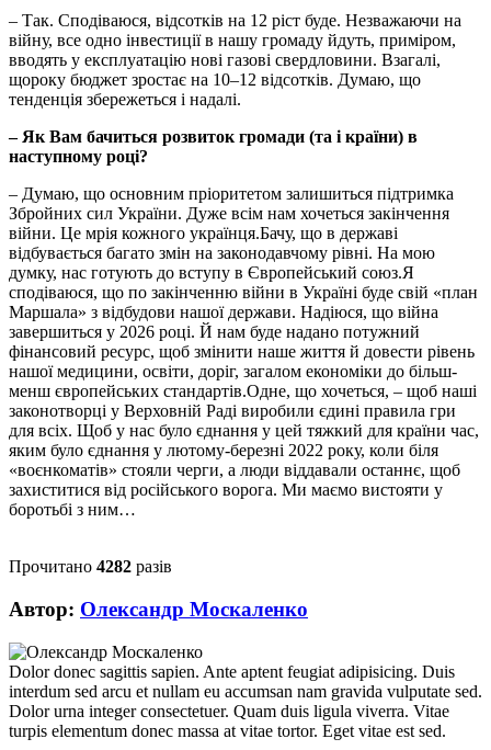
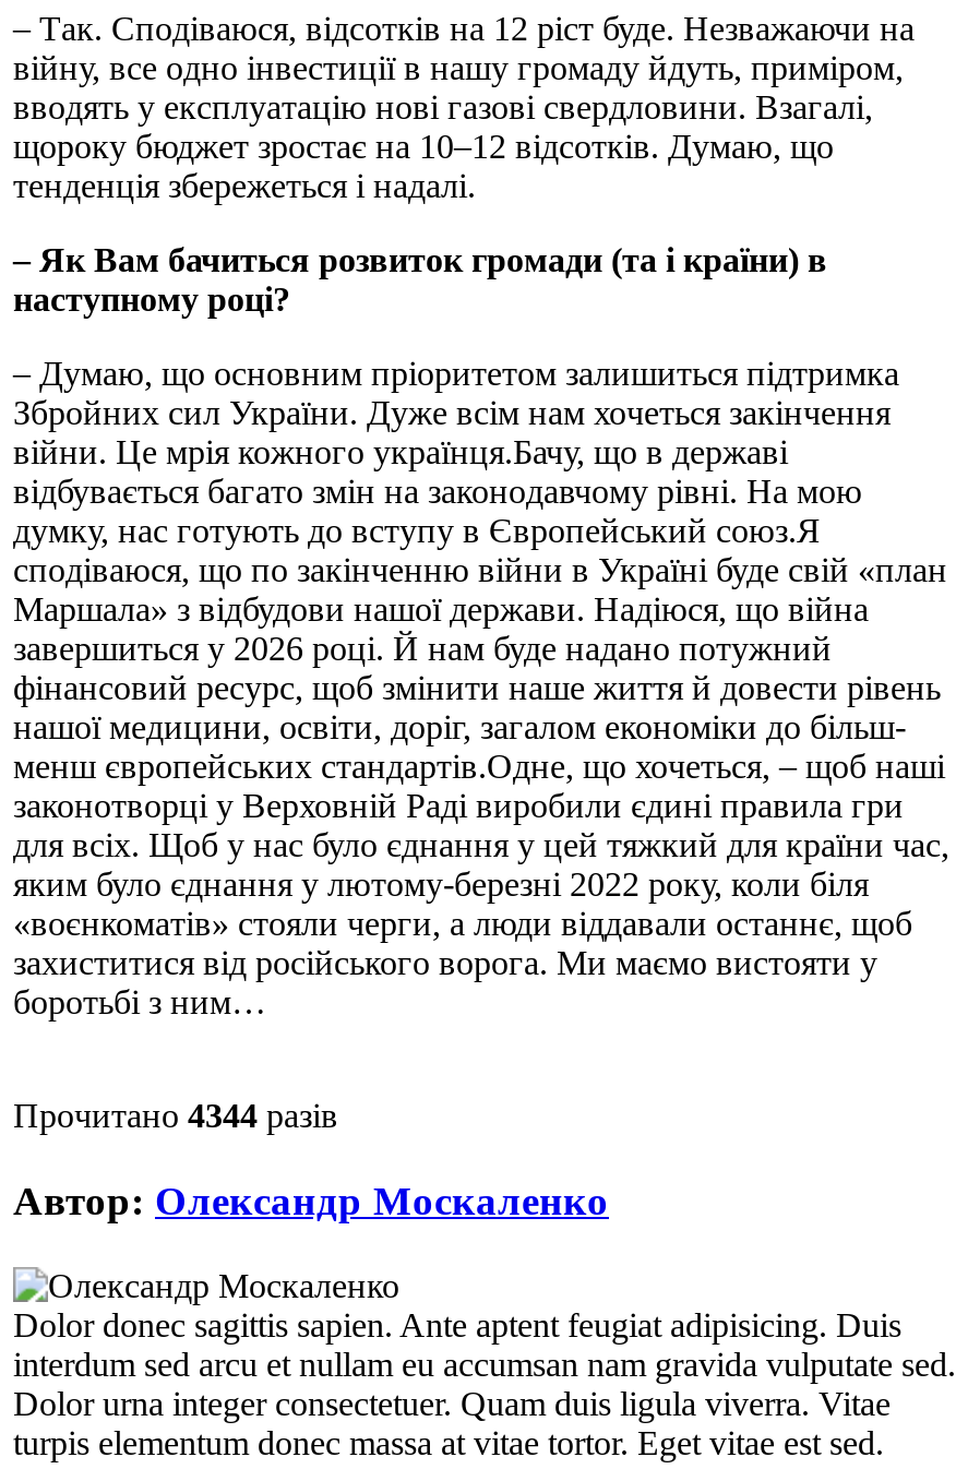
- Прочитано 4282 разів
+ Прочитано 4344 разів
